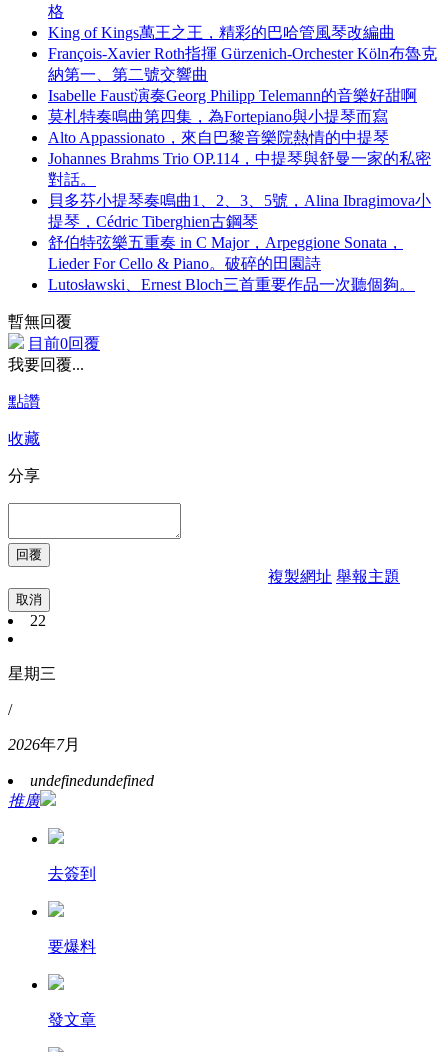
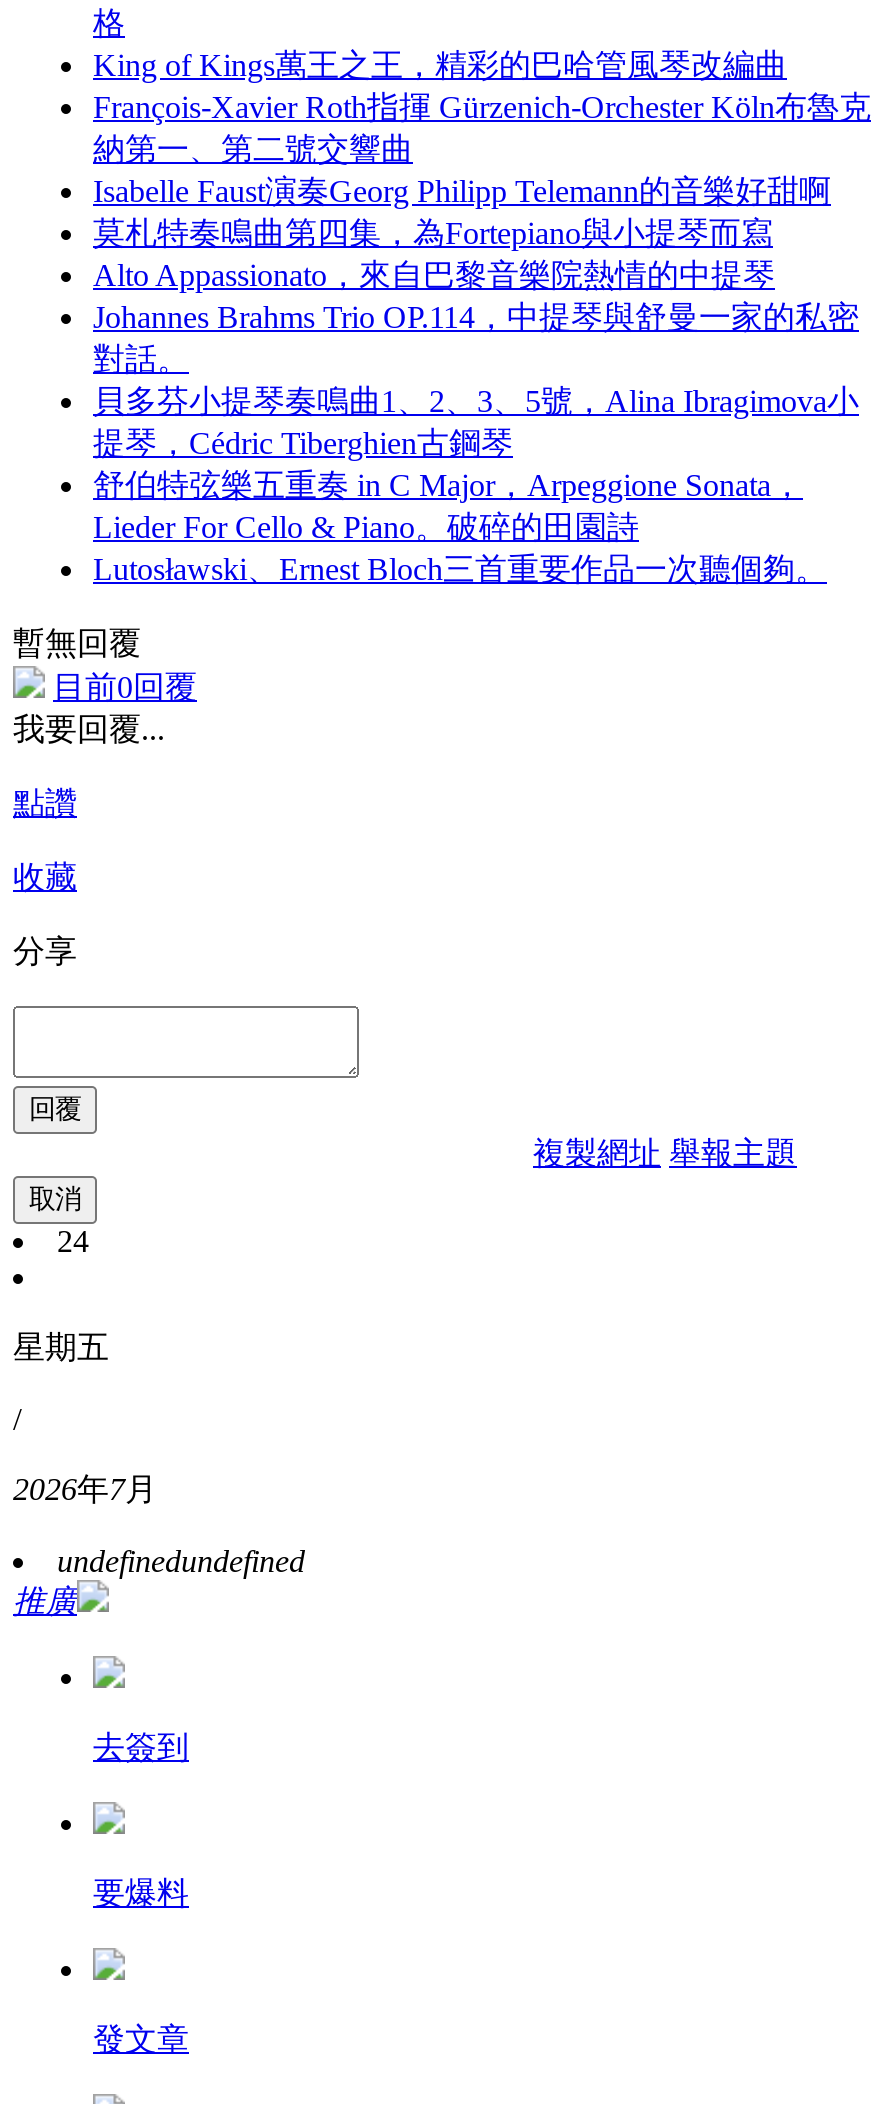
- 22
+ 24

- 星期三
+ 星期五
